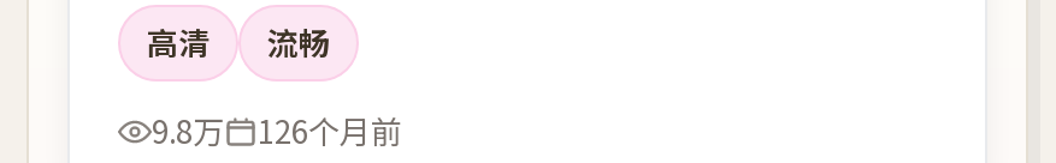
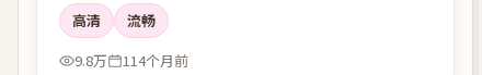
- 9.8万 126个月前
+ 9.8万 114个月前
